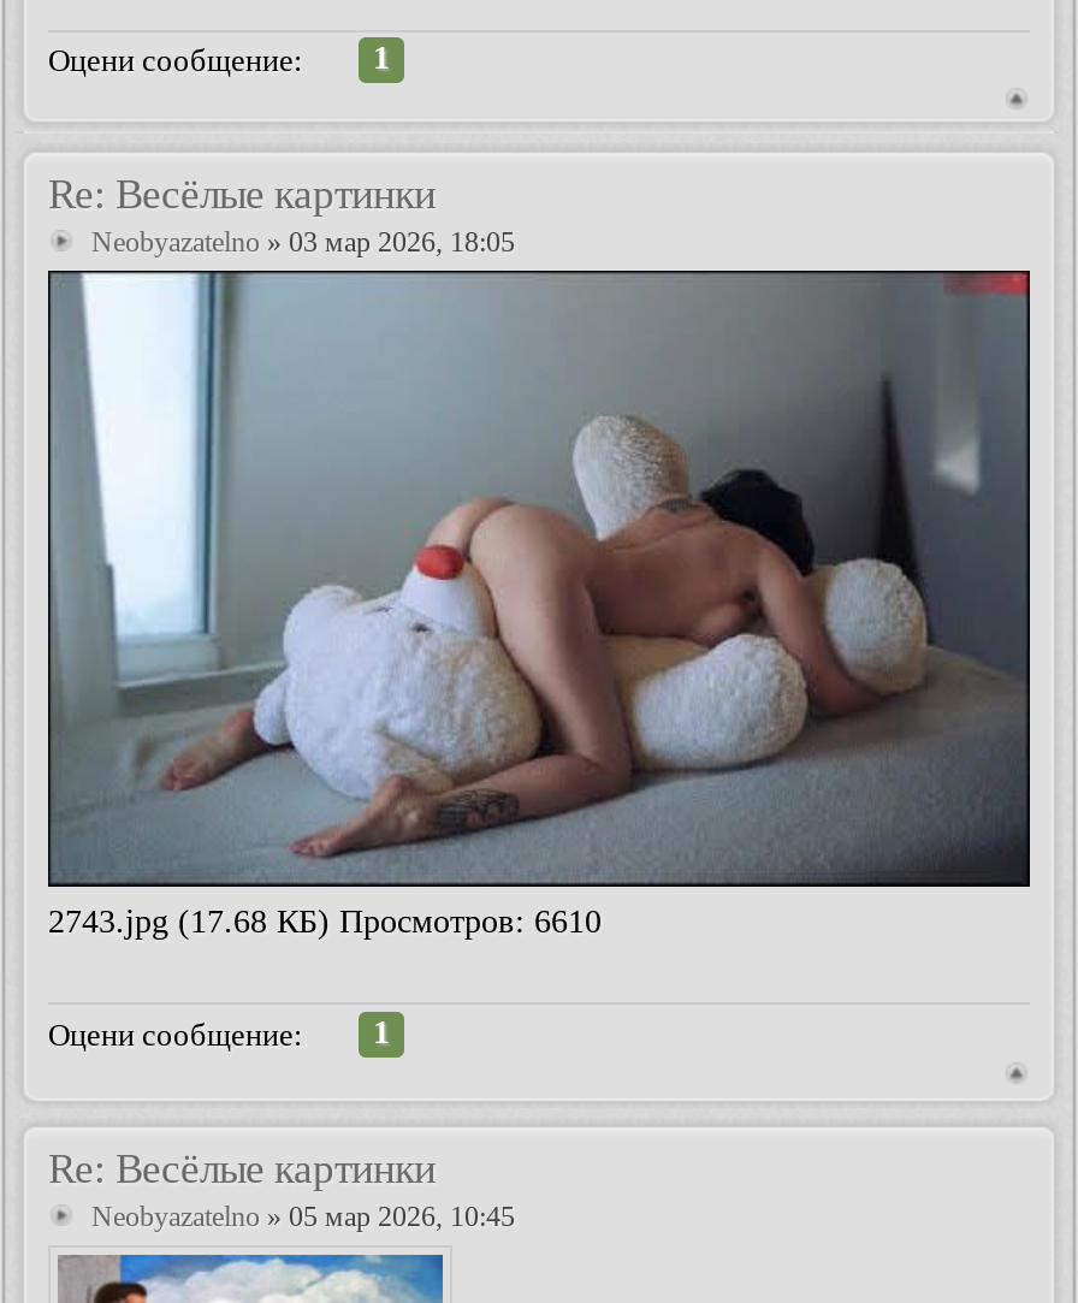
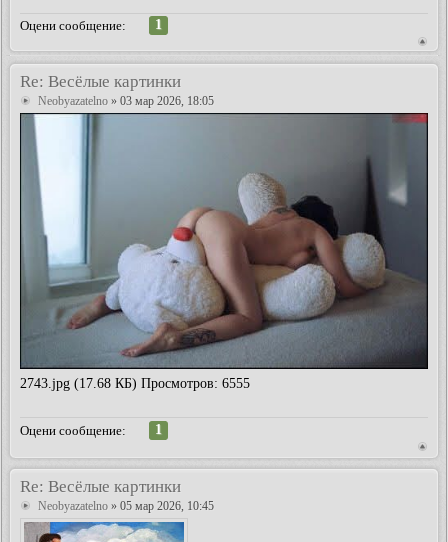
- 2743.jpg (17.68 КБ) Просмотров: 6610
+ 2743.jpg (17.68 КБ) Просмотров: 6555
